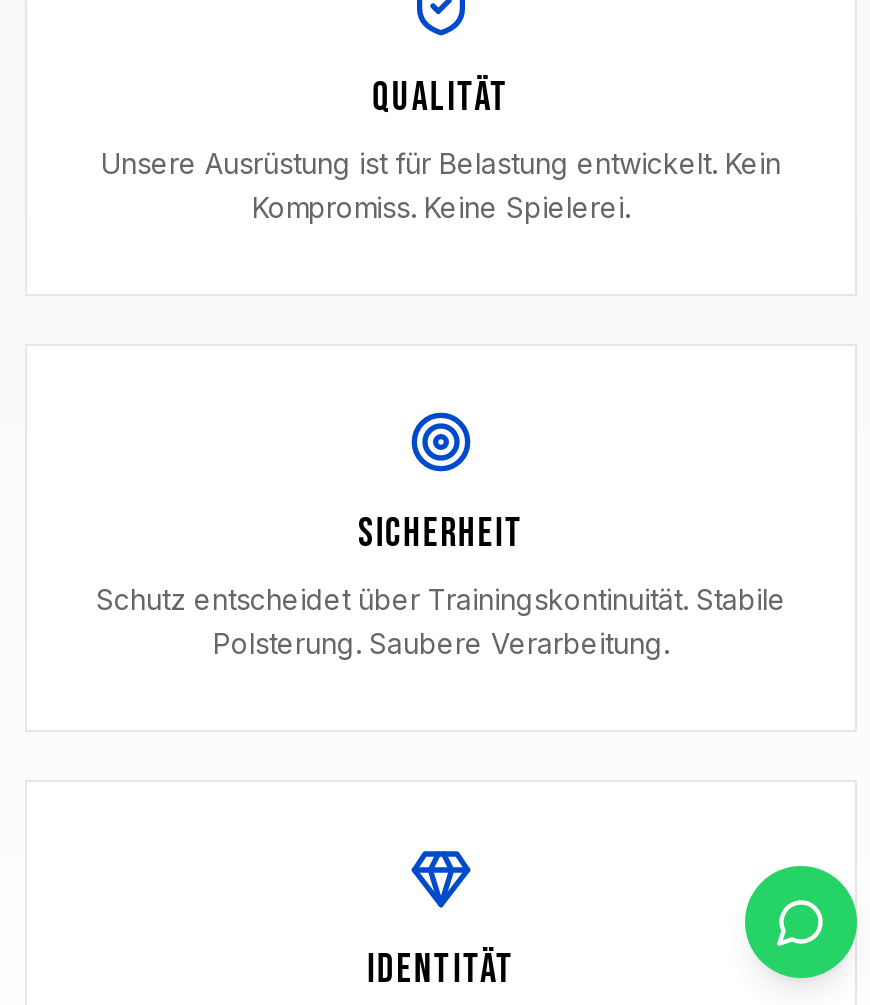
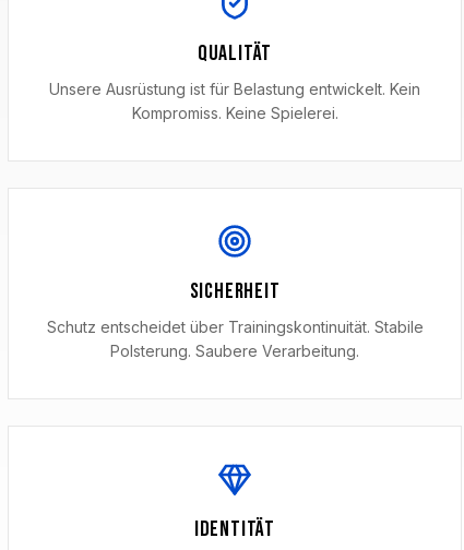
- [image]
